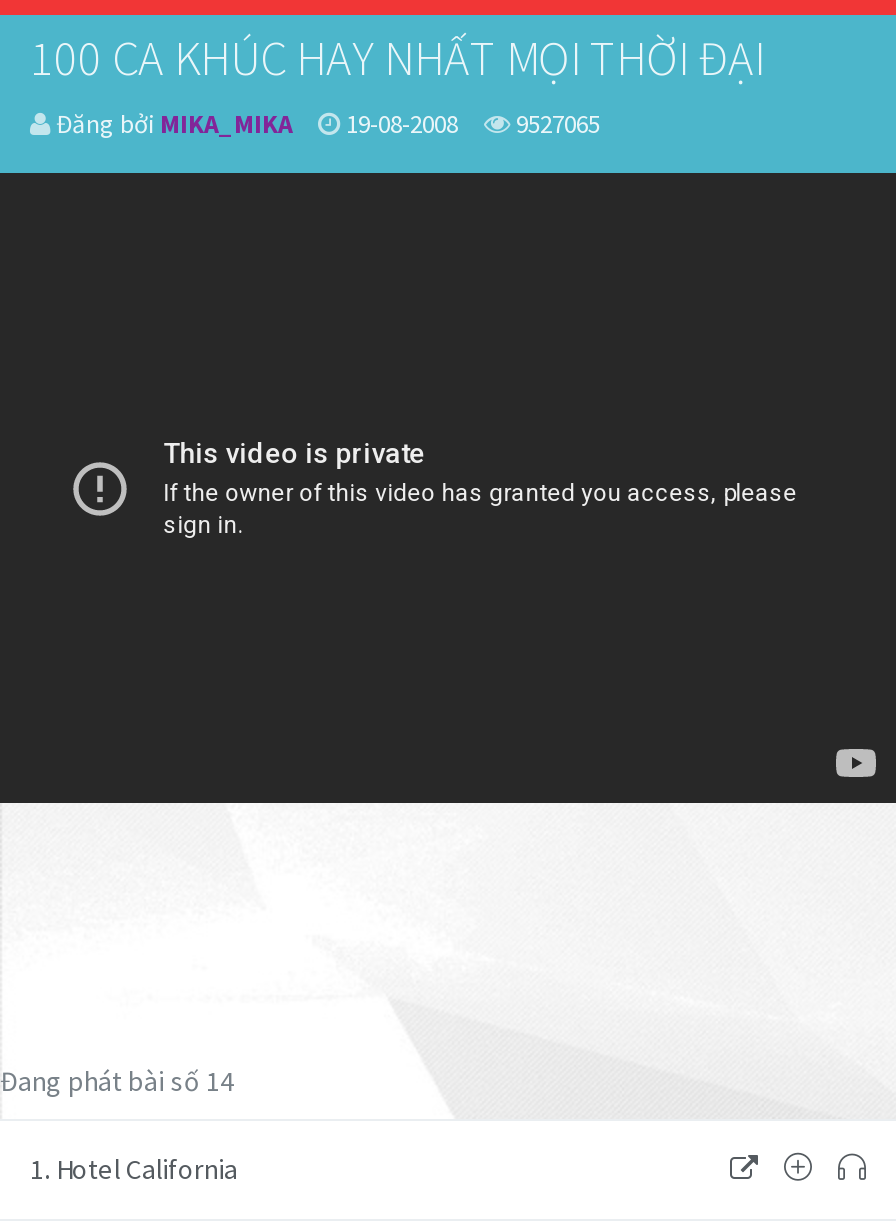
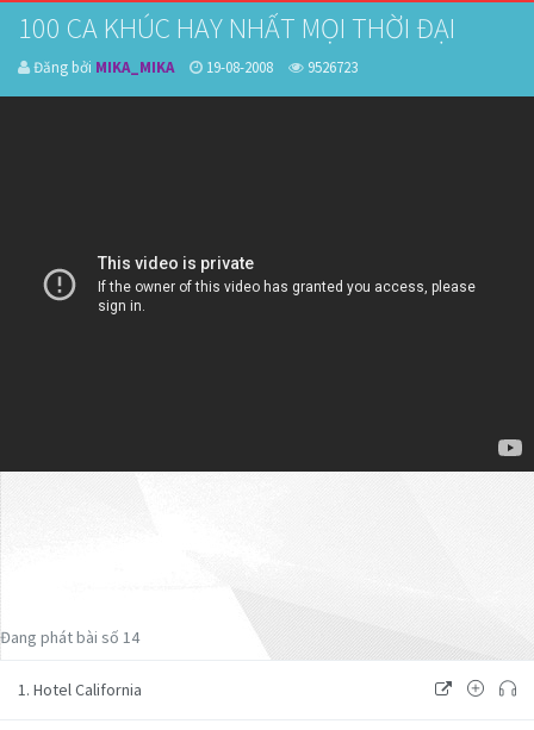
- 9527065
+ 9526723
